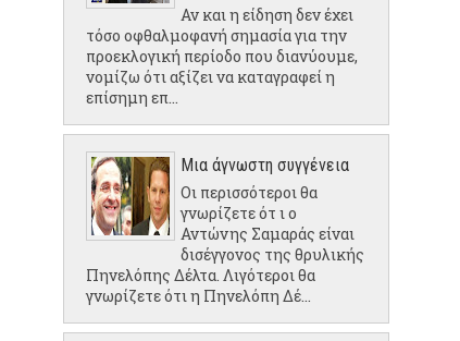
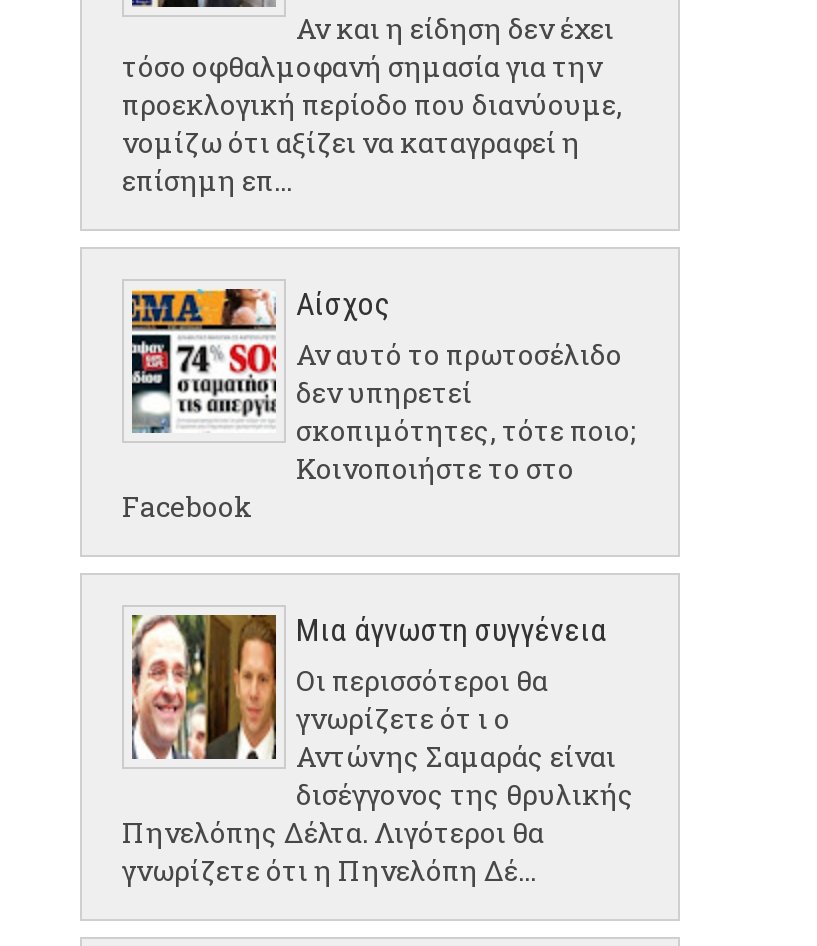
+ [image]
+ Αίσχος
+ Αν αυτό το πρωτοσέλιδο
+ δεν υπηρετεί
+ σκοπιμότητες, τότε ποιο;
+ Κοινοποιήστε το στο
+ Facebook
